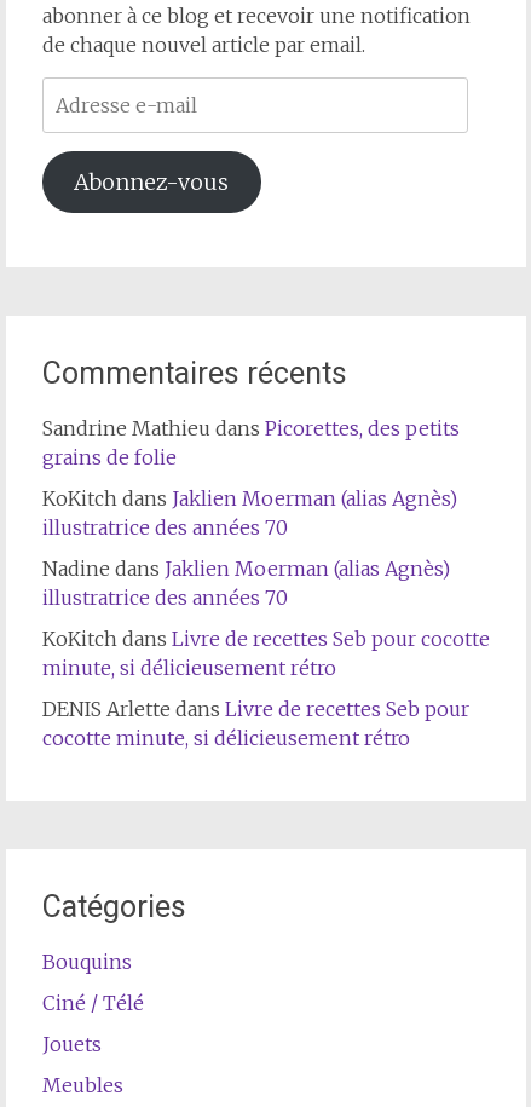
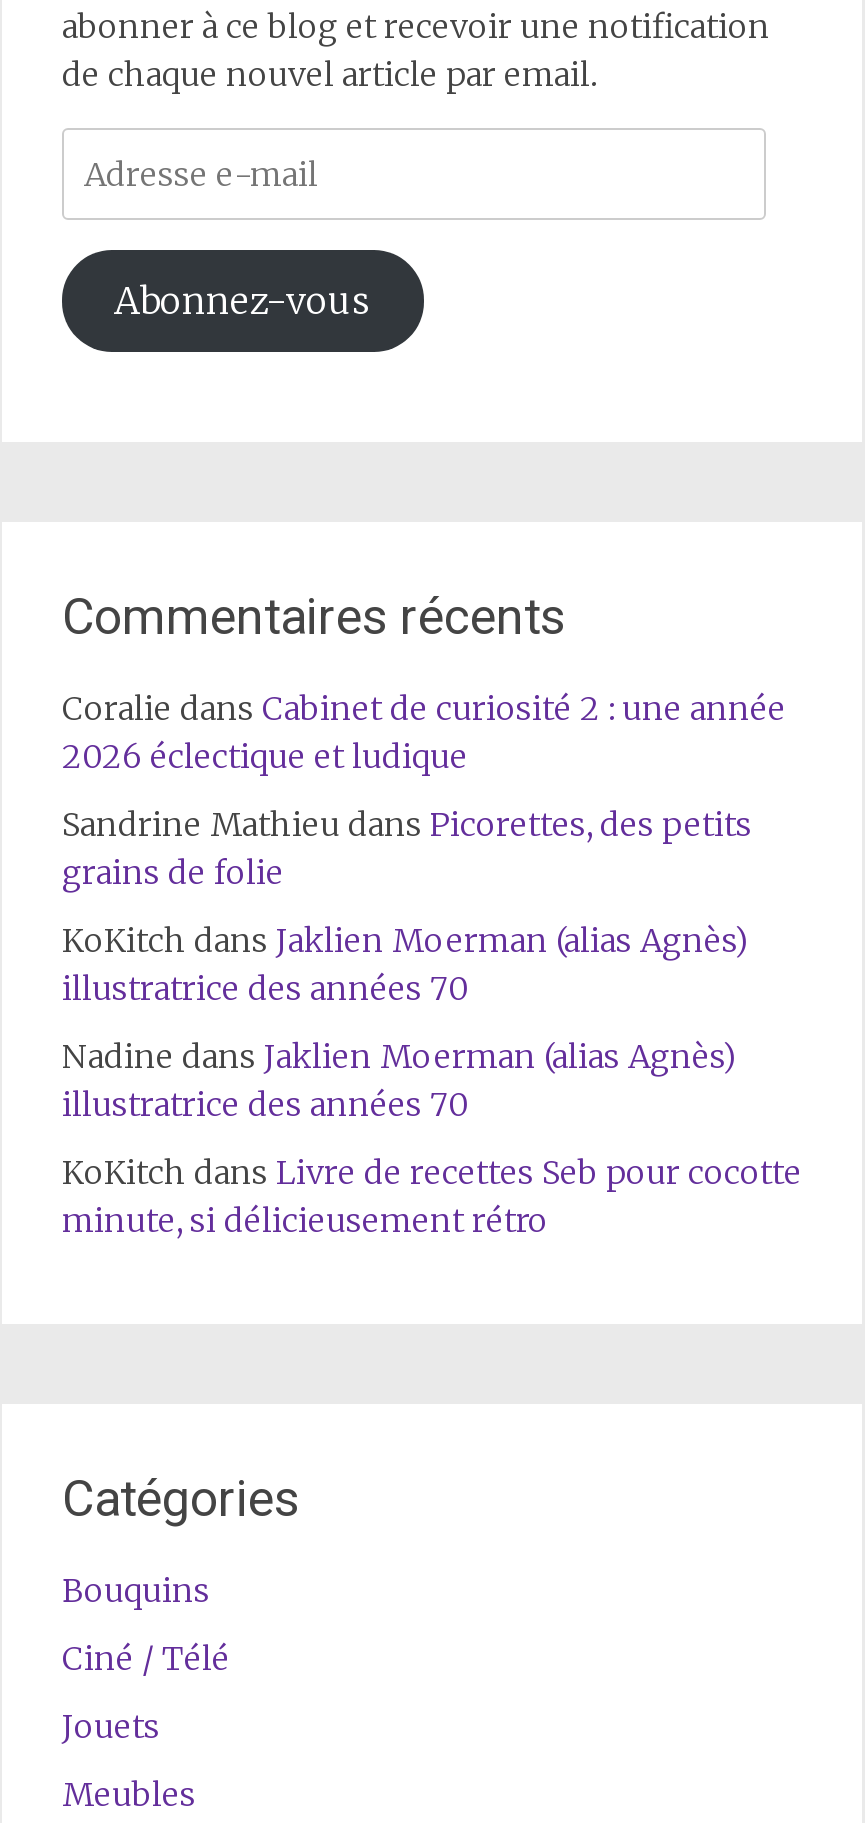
+ Coralie dans Cabinet de curiosité 2 : une année
+ 2026 éclectique et ludique

moved down: Sandrine Mathieu dans Picorettes, des petits | grains de folie | KoKitch dans Jaklien Moerman (alias Agnès) | illustratrice des années 70 | Nadine dans Jaklien Moerman (alias Agnès) | illustratrice des années 70 | KoKitch dans Livre de recettes Seb pour cocotte | minute, si délicieusement rétro

- DENIS Arlette dans Livre de recettes Seb pour
- cocotte minute, si délicieusement rétro
